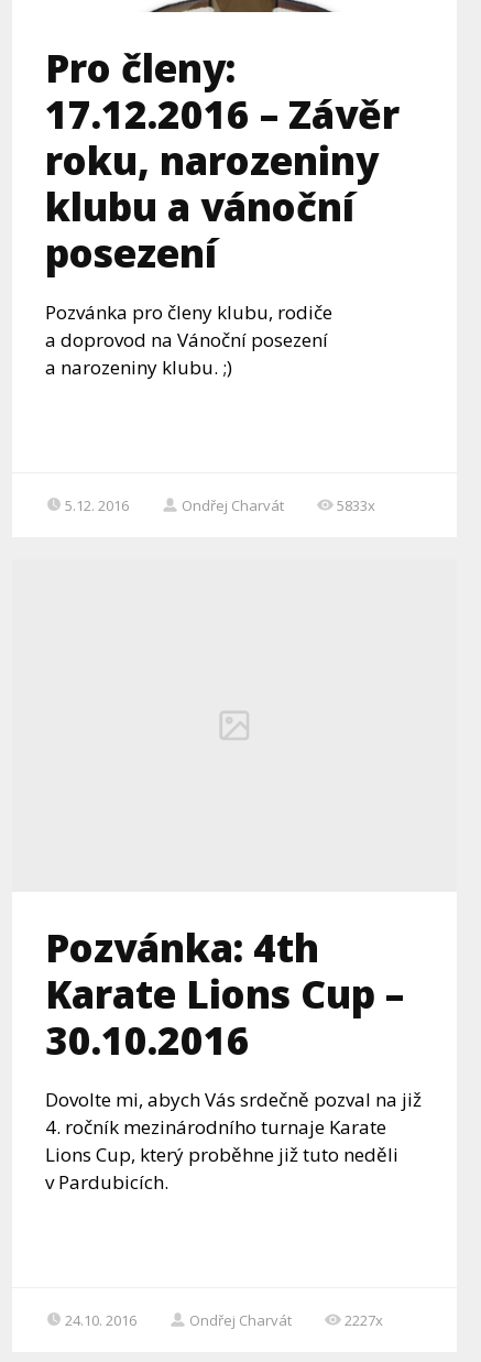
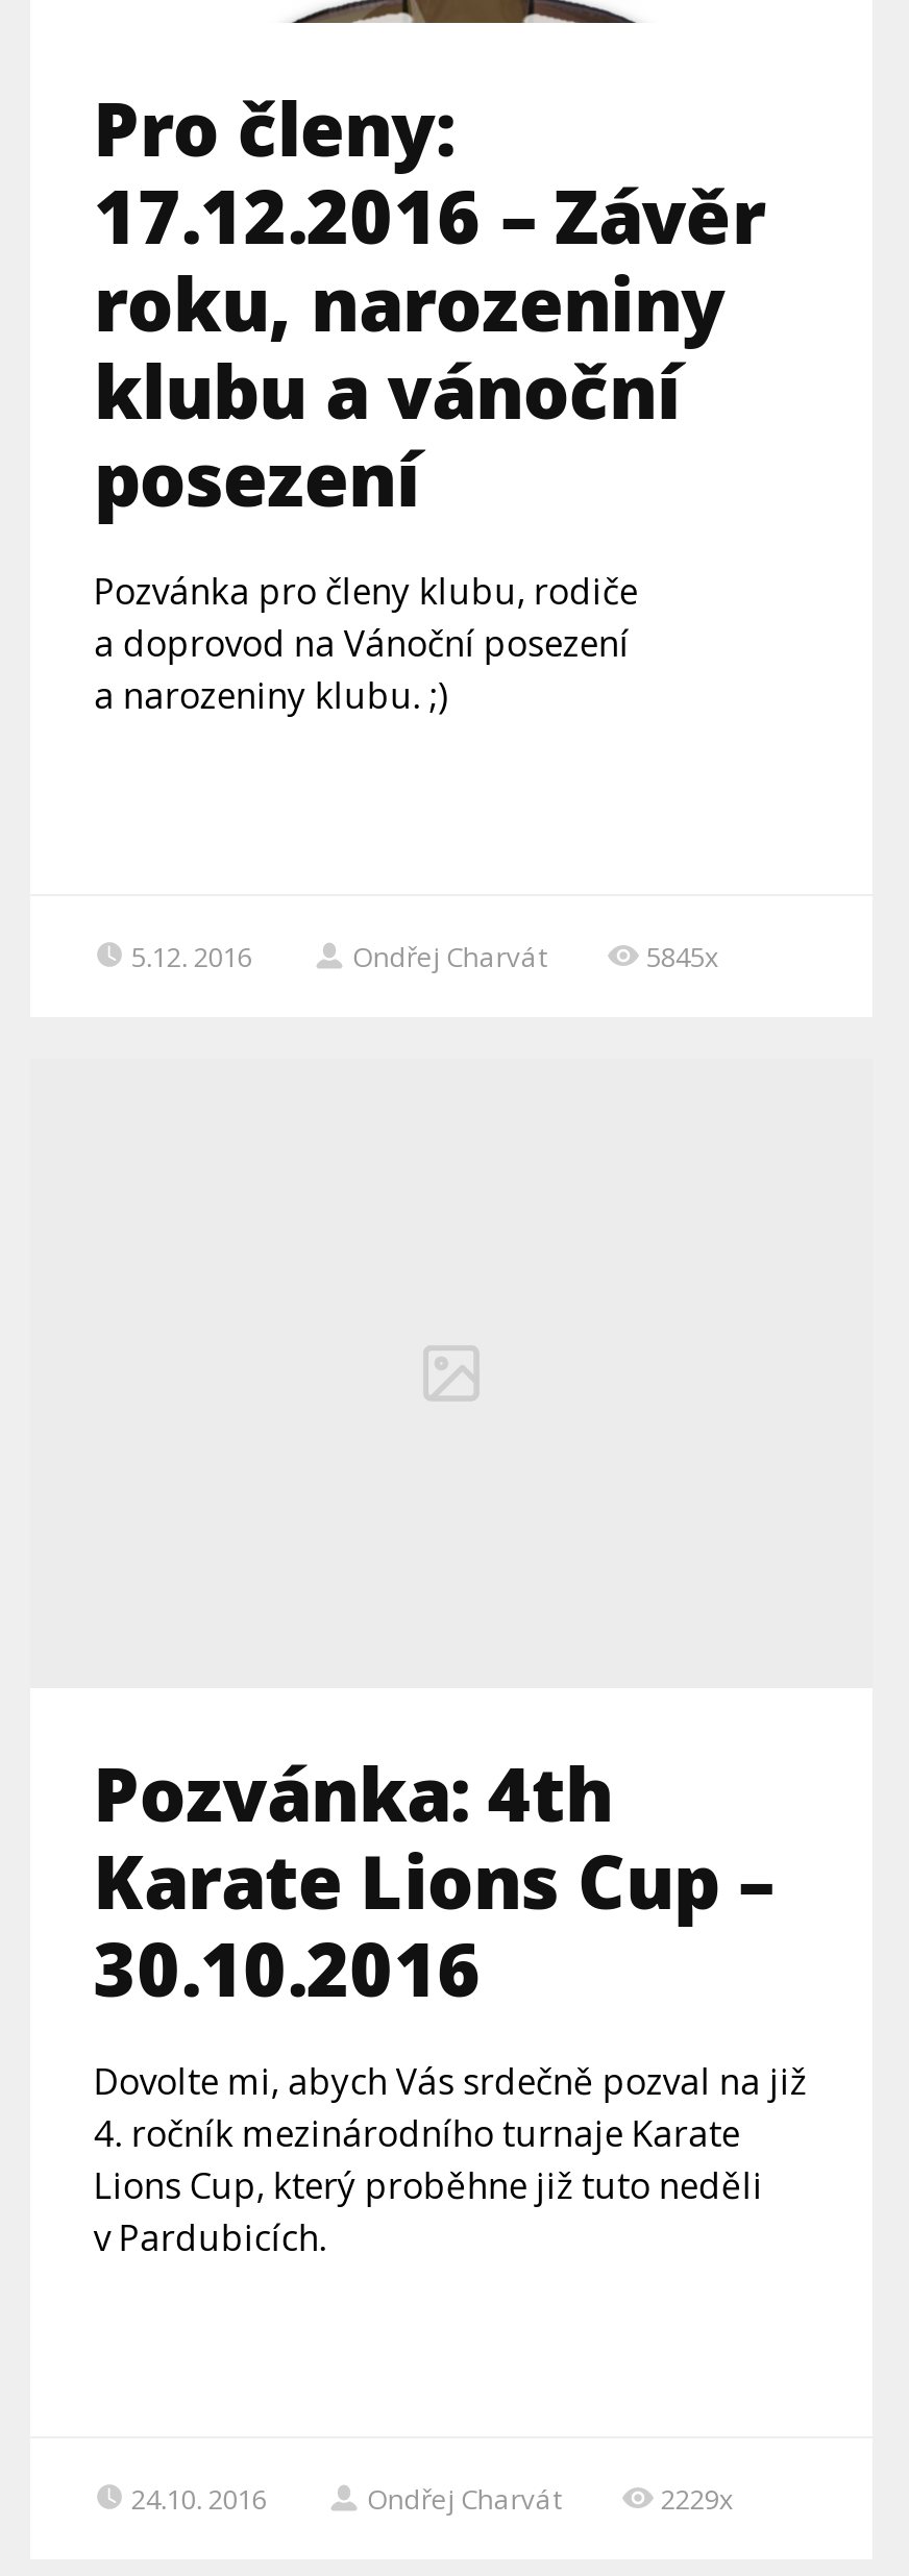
- 5833x
+ 5845x

- 2227x
+ 2229x
